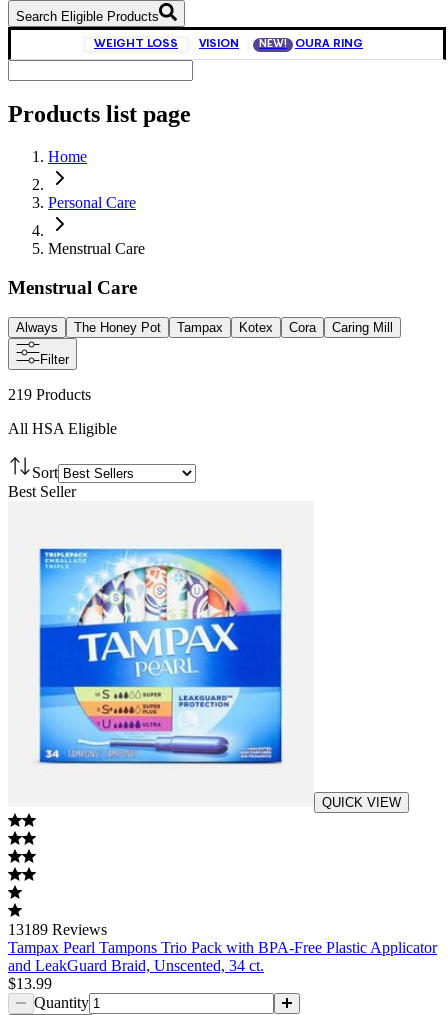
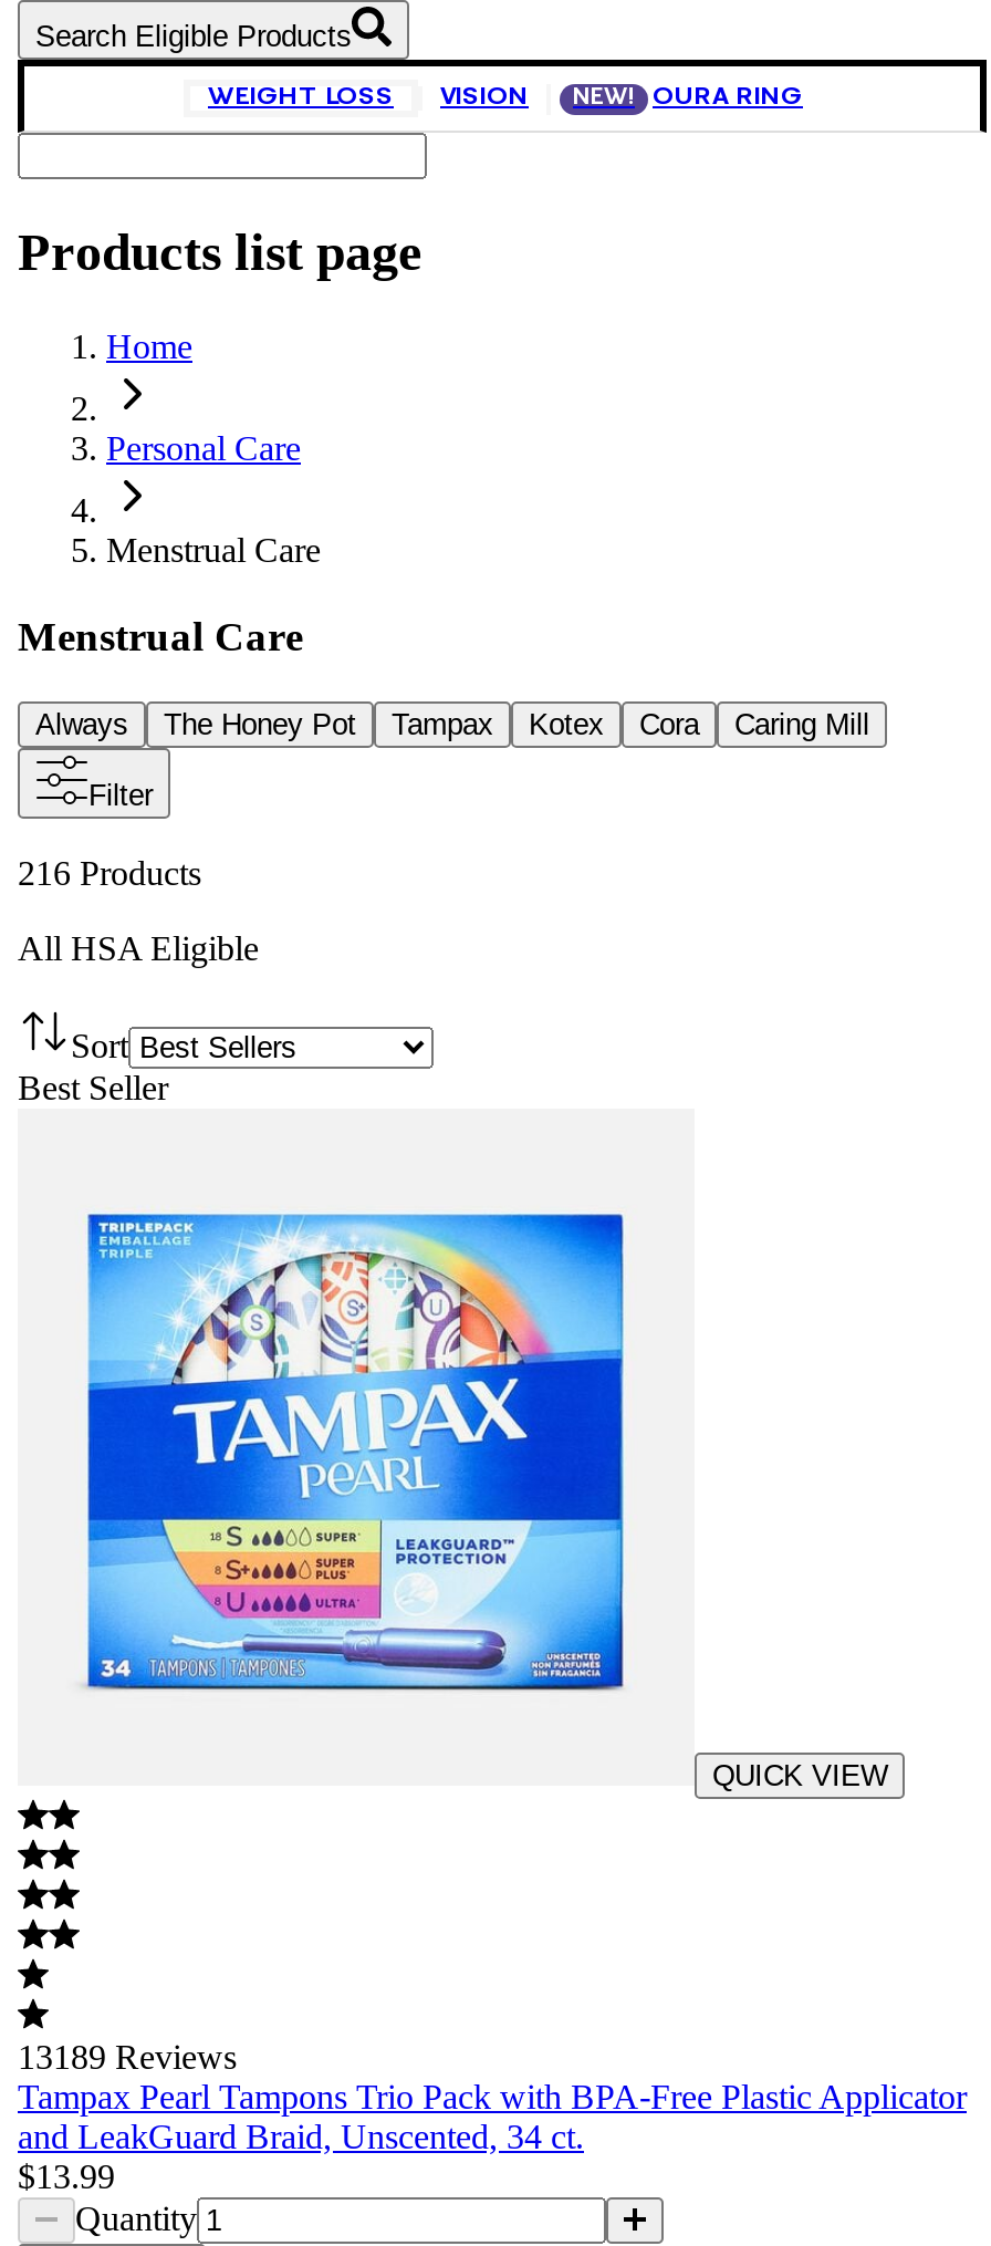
- 219 Products
+ 216 Products
